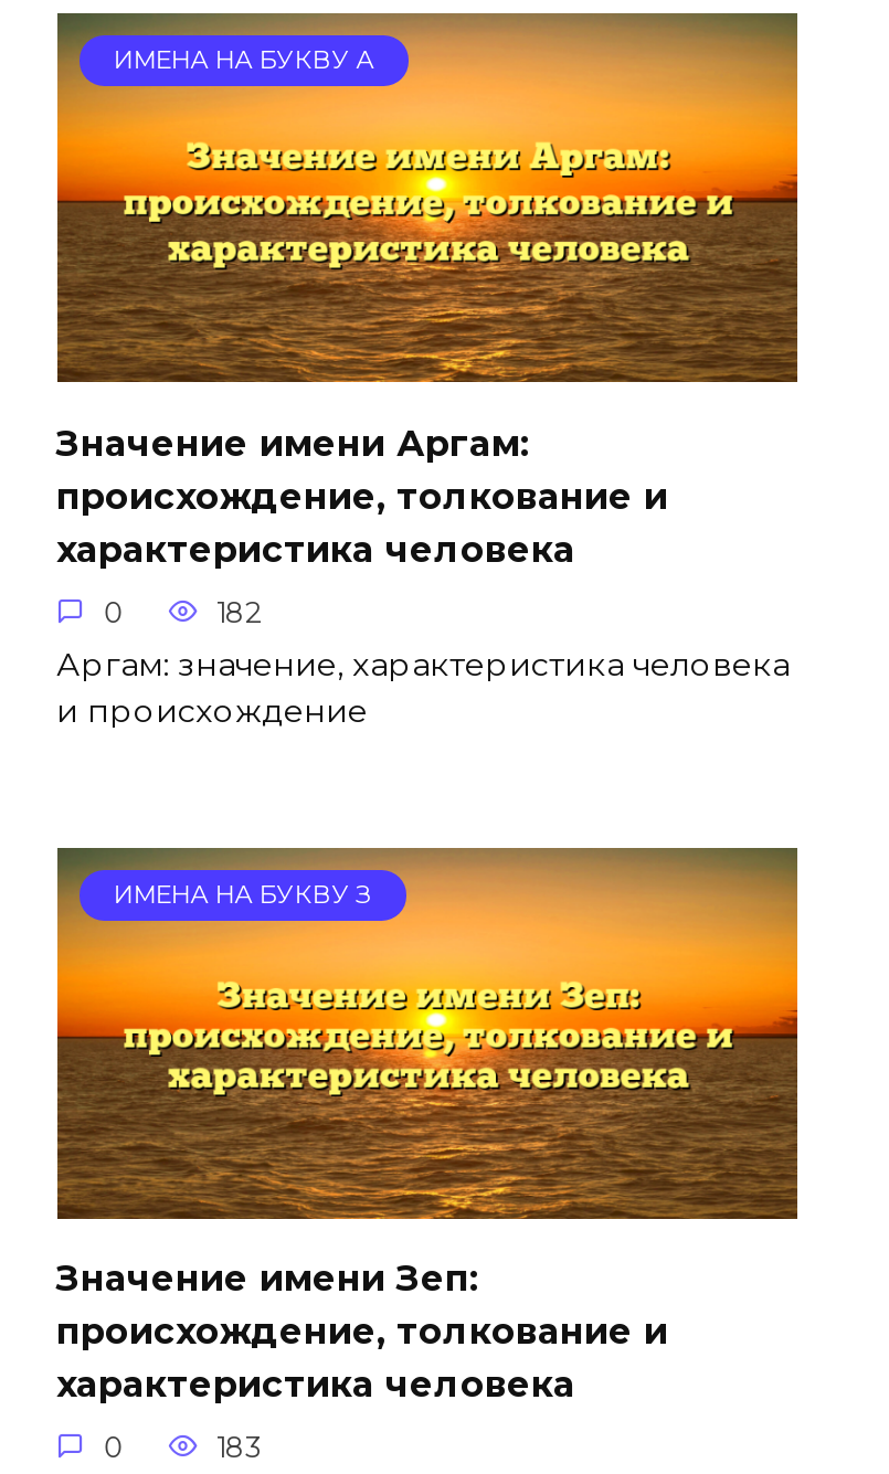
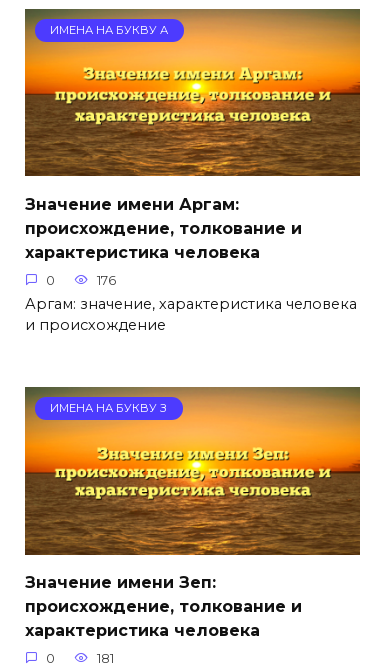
- 182
+ 176

- 183
+ 181
